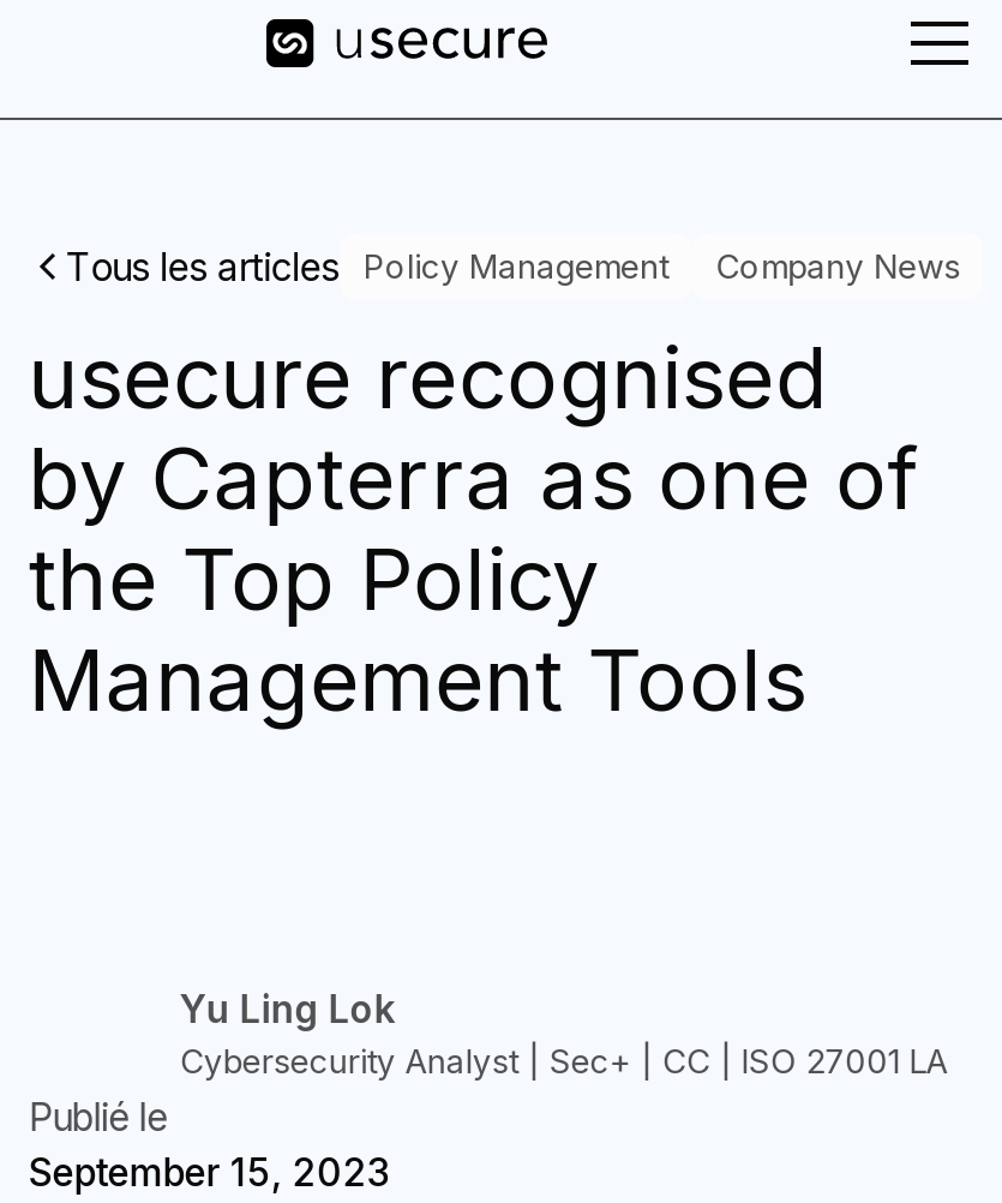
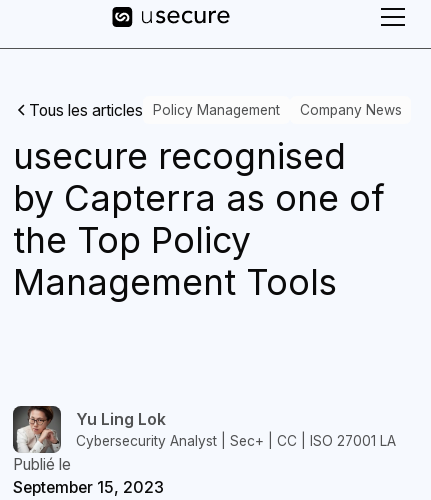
+ [image]
